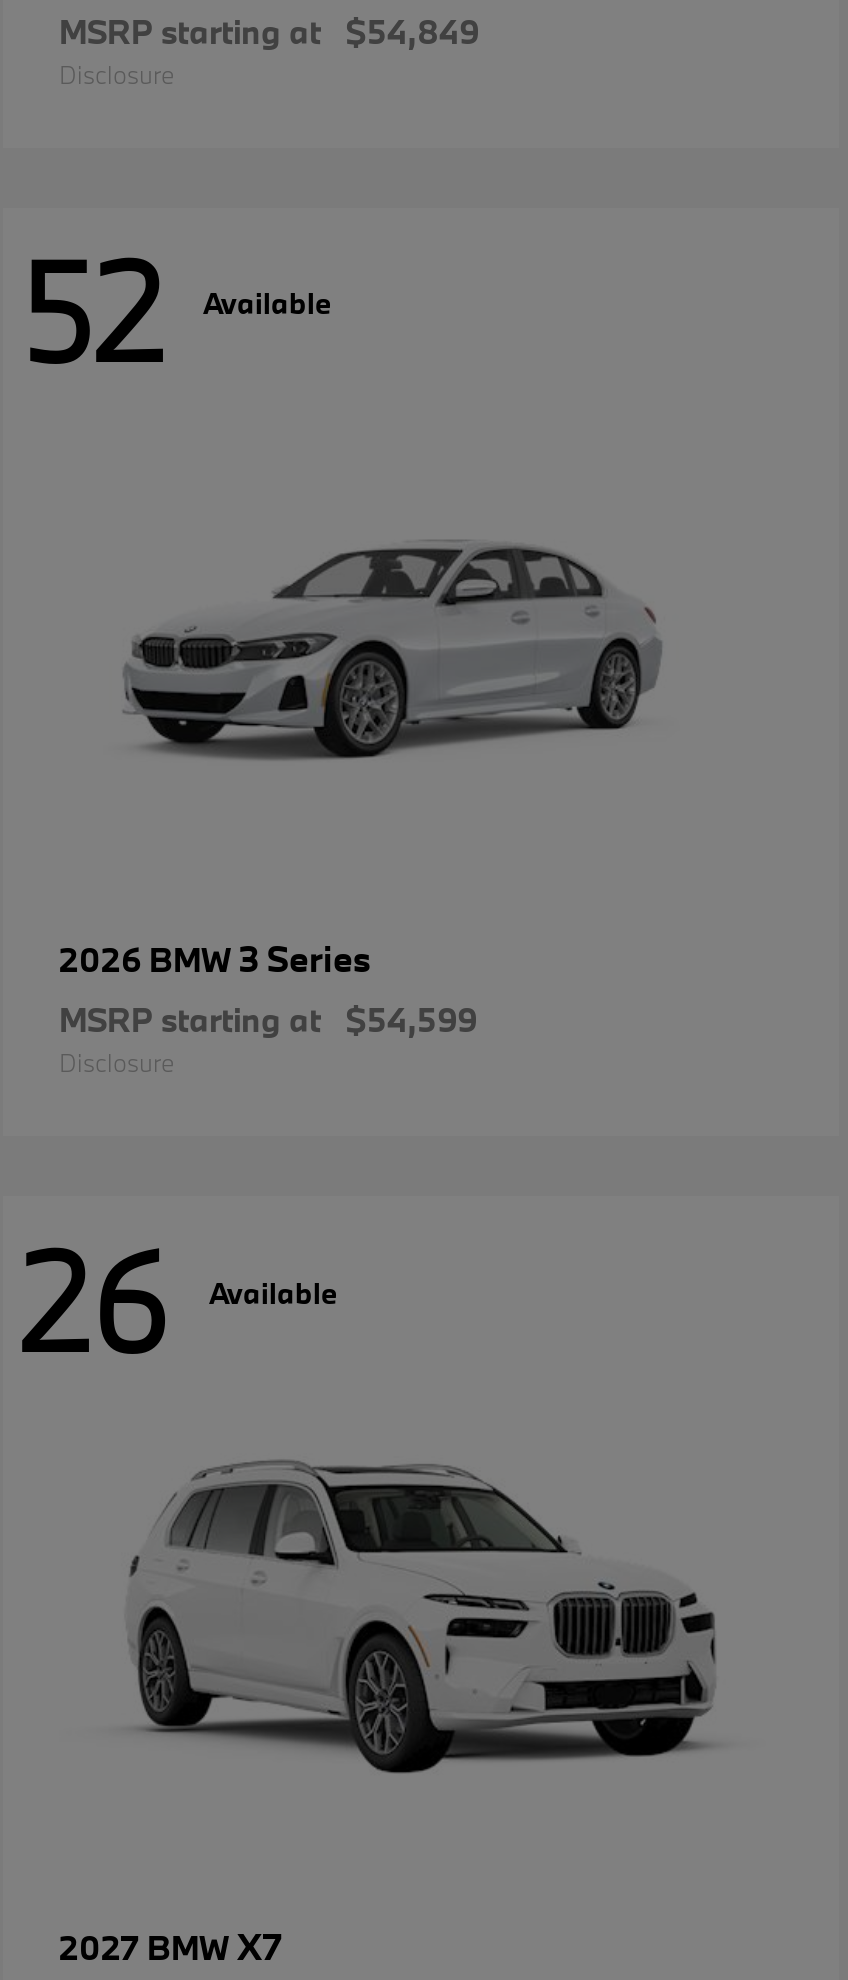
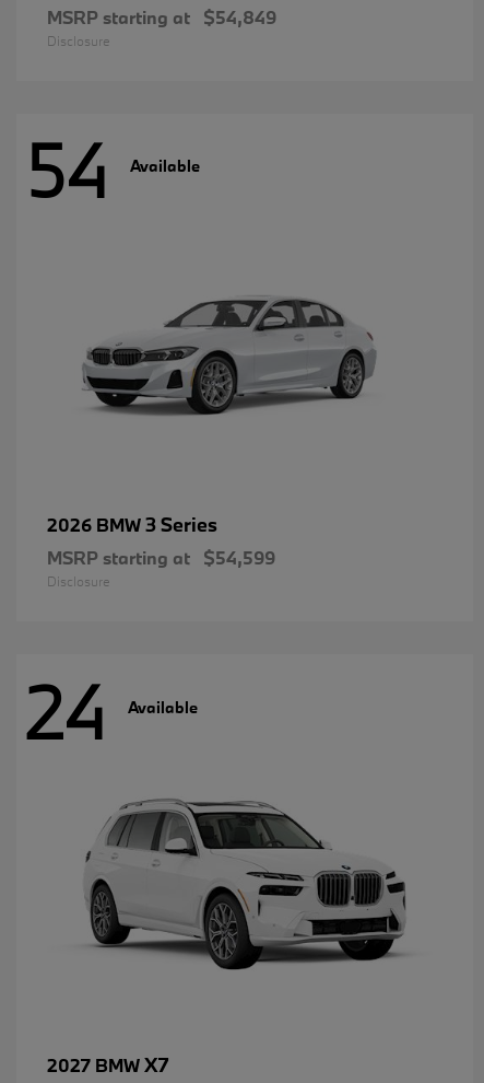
- 52 Available
+ 54 Available

- 26 Available
+ 24 Available
